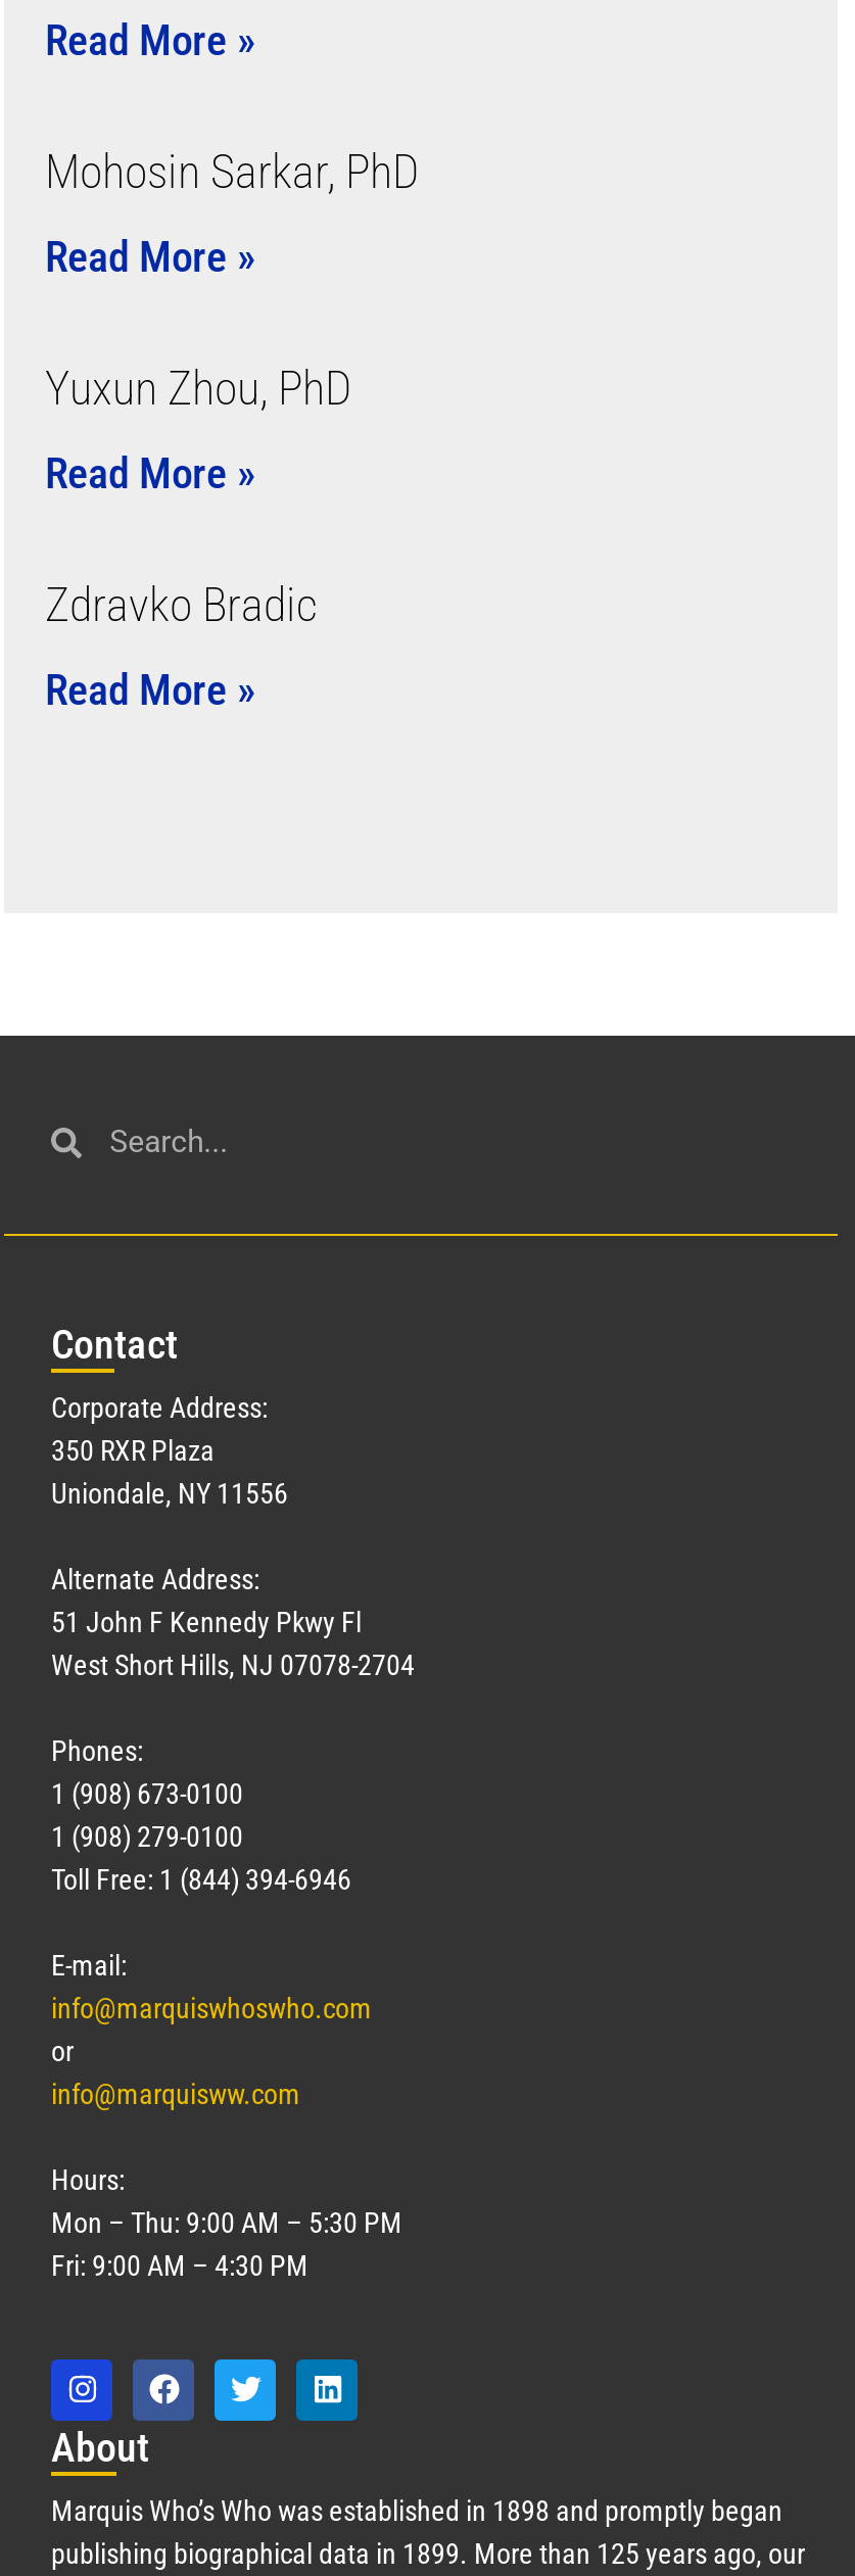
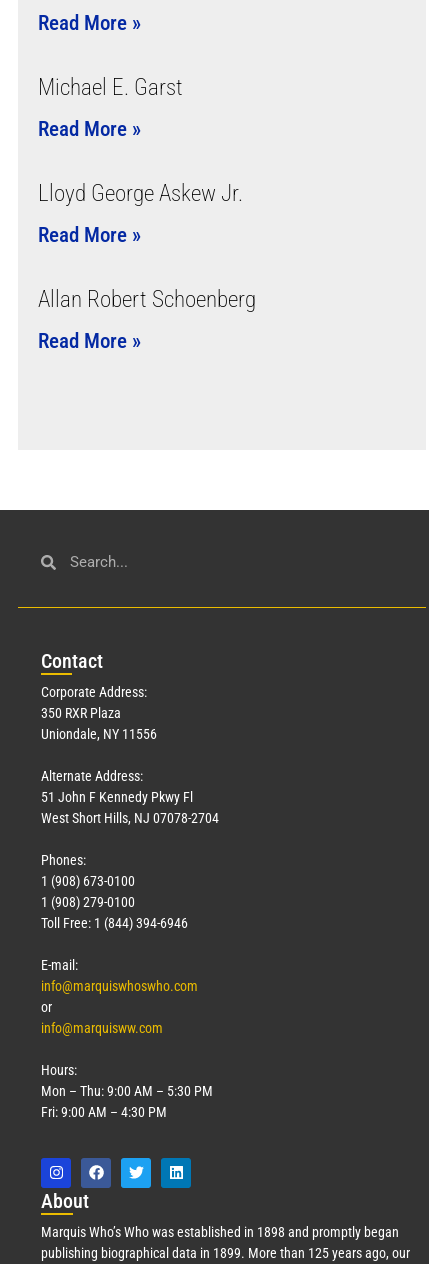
- Mohosin Sarkar, PhD
+ Michael E. Garst

- Yuxun Zhou, PhD
+ Lloyd George Askew Jr.

- Zdravko Bradic
+ Allan Robert Schoenberg
